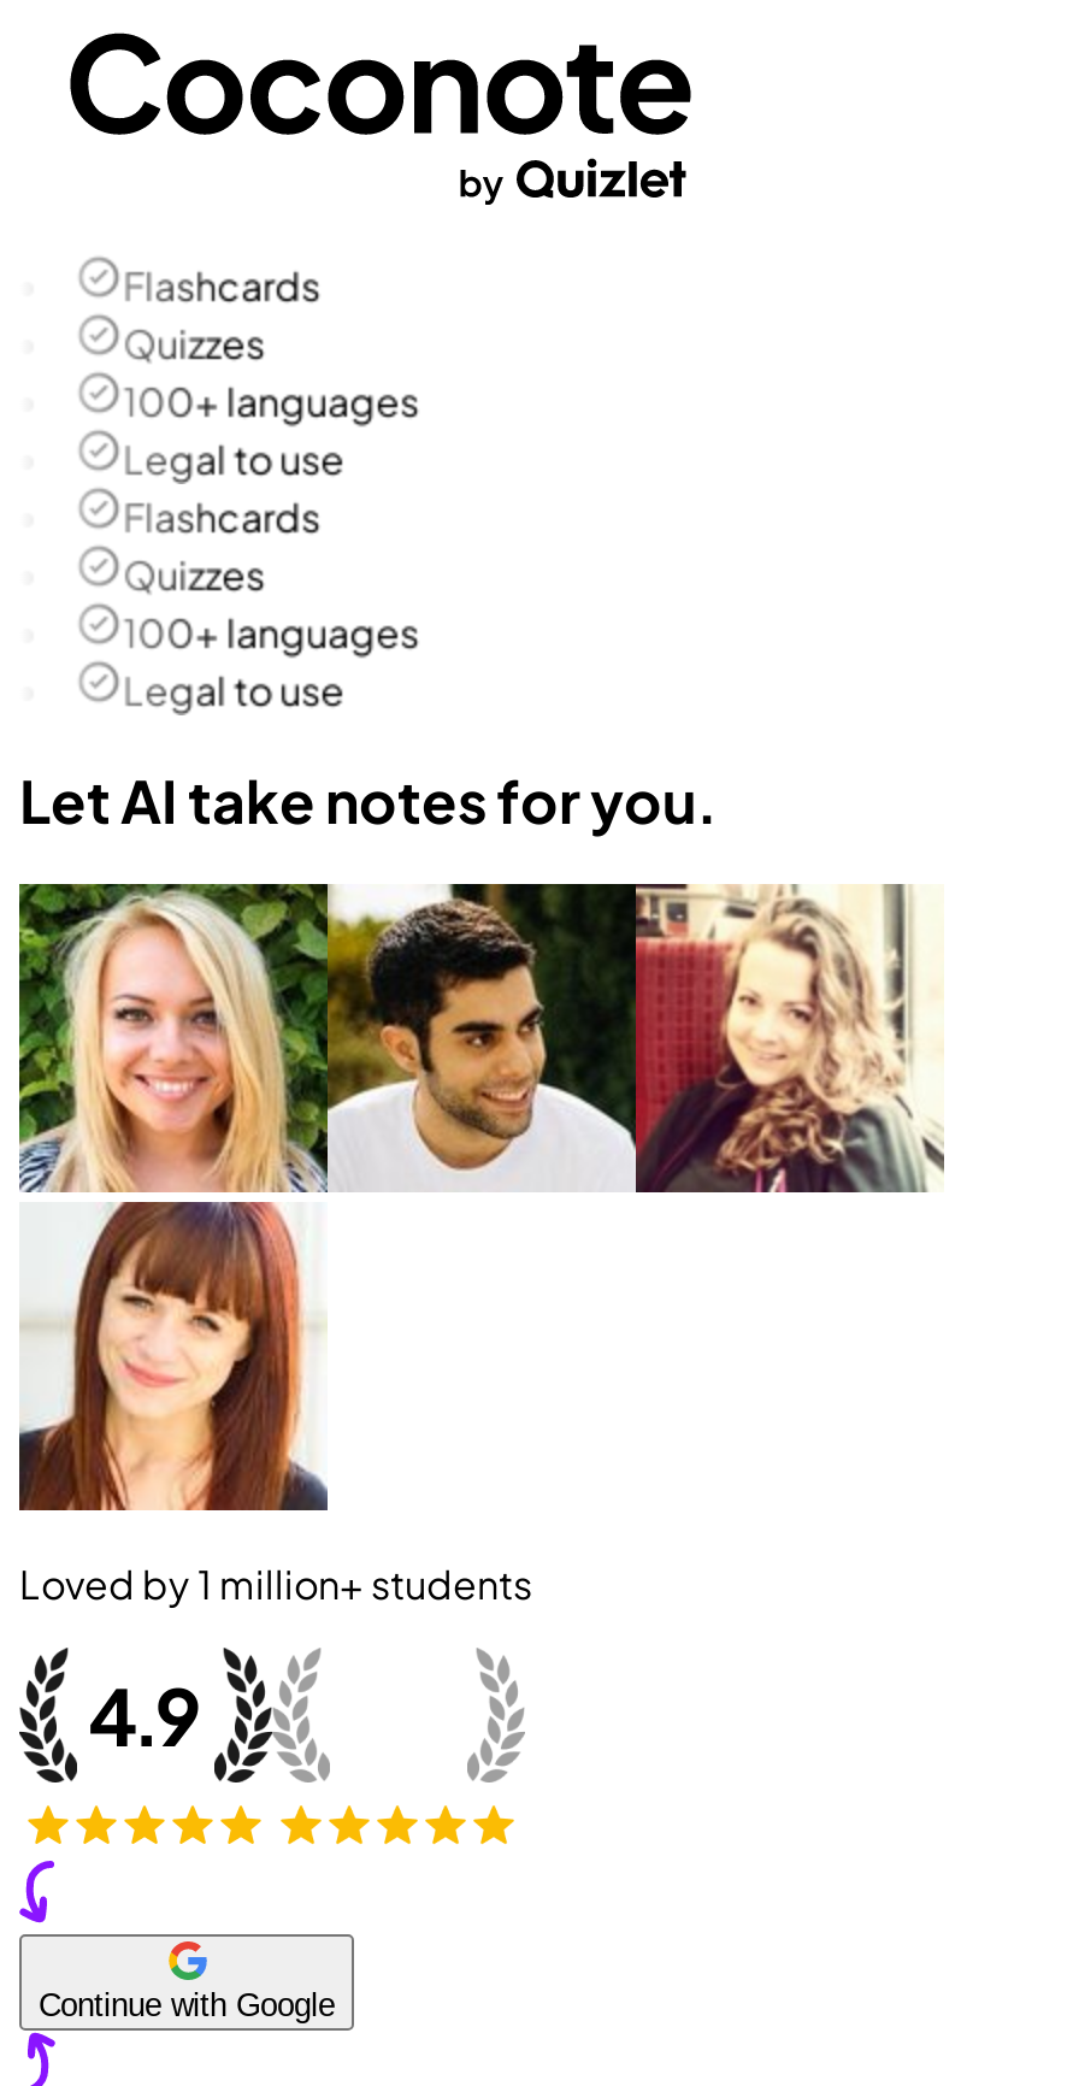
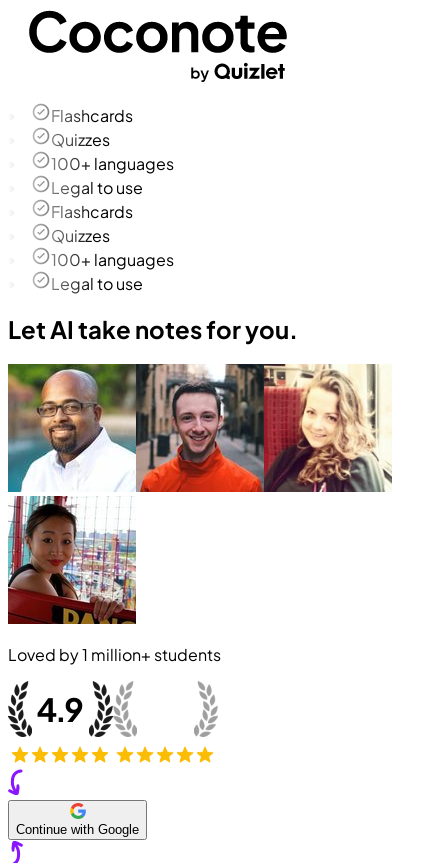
- [image]
+ [image]
